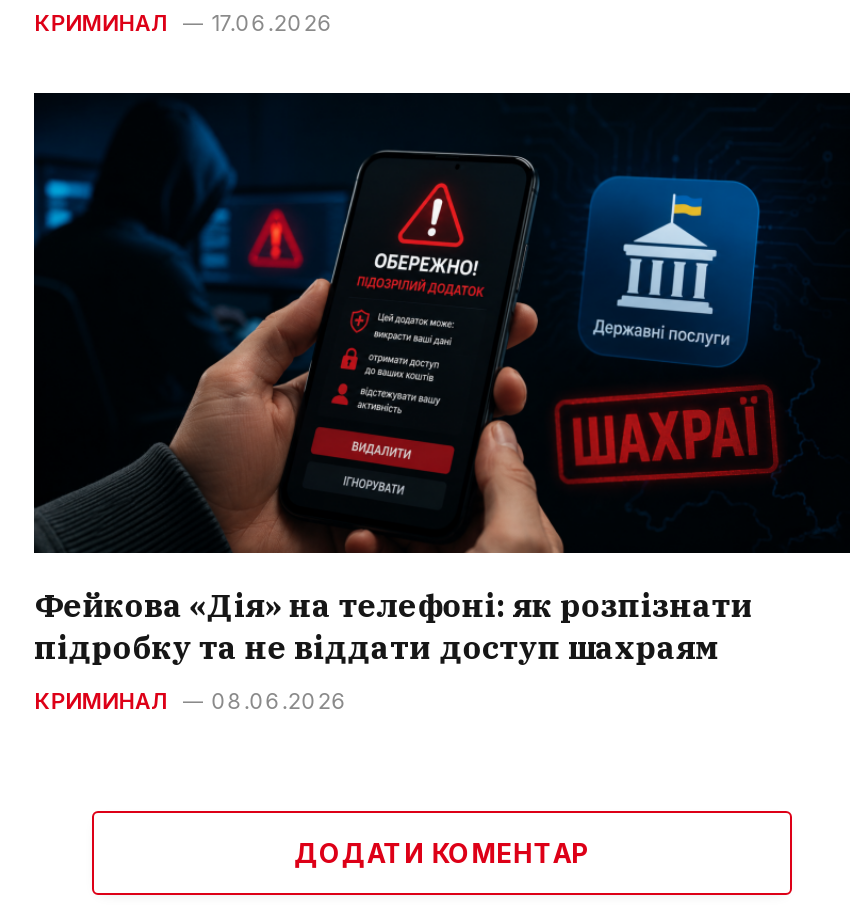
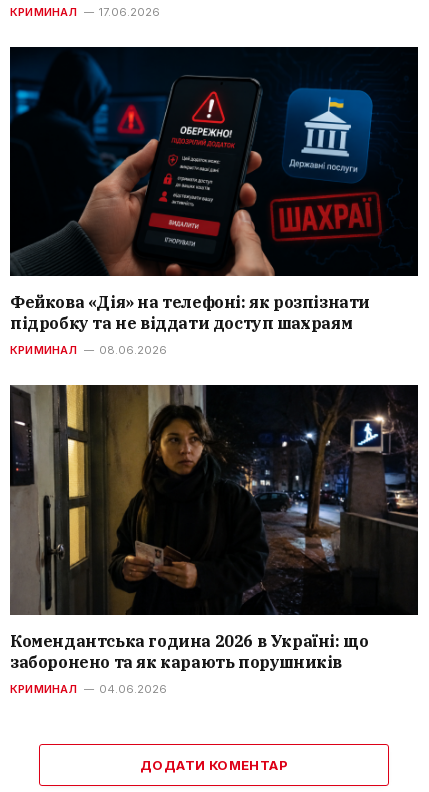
+ [image]
+ Комендантська година 2026 в Україні: що
+ заборонено та як карають порушників
+ КРИМИНАЛ
+ 04.06.2026
